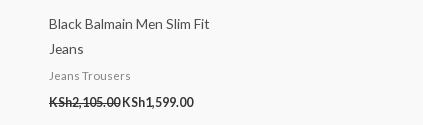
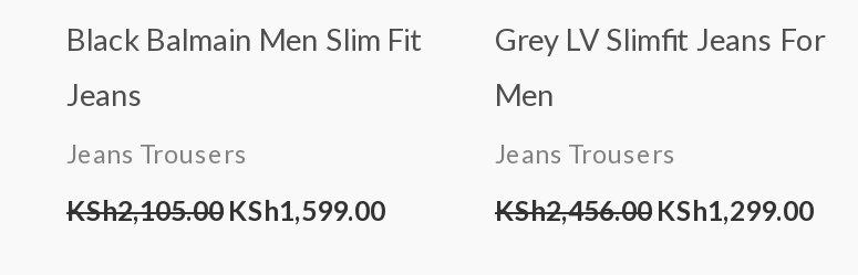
+ Grey LV Slimfit Jeans For
+ Men
+ Jeans Trousers
+ KSh2,456.00

+ KSh1,299.00
